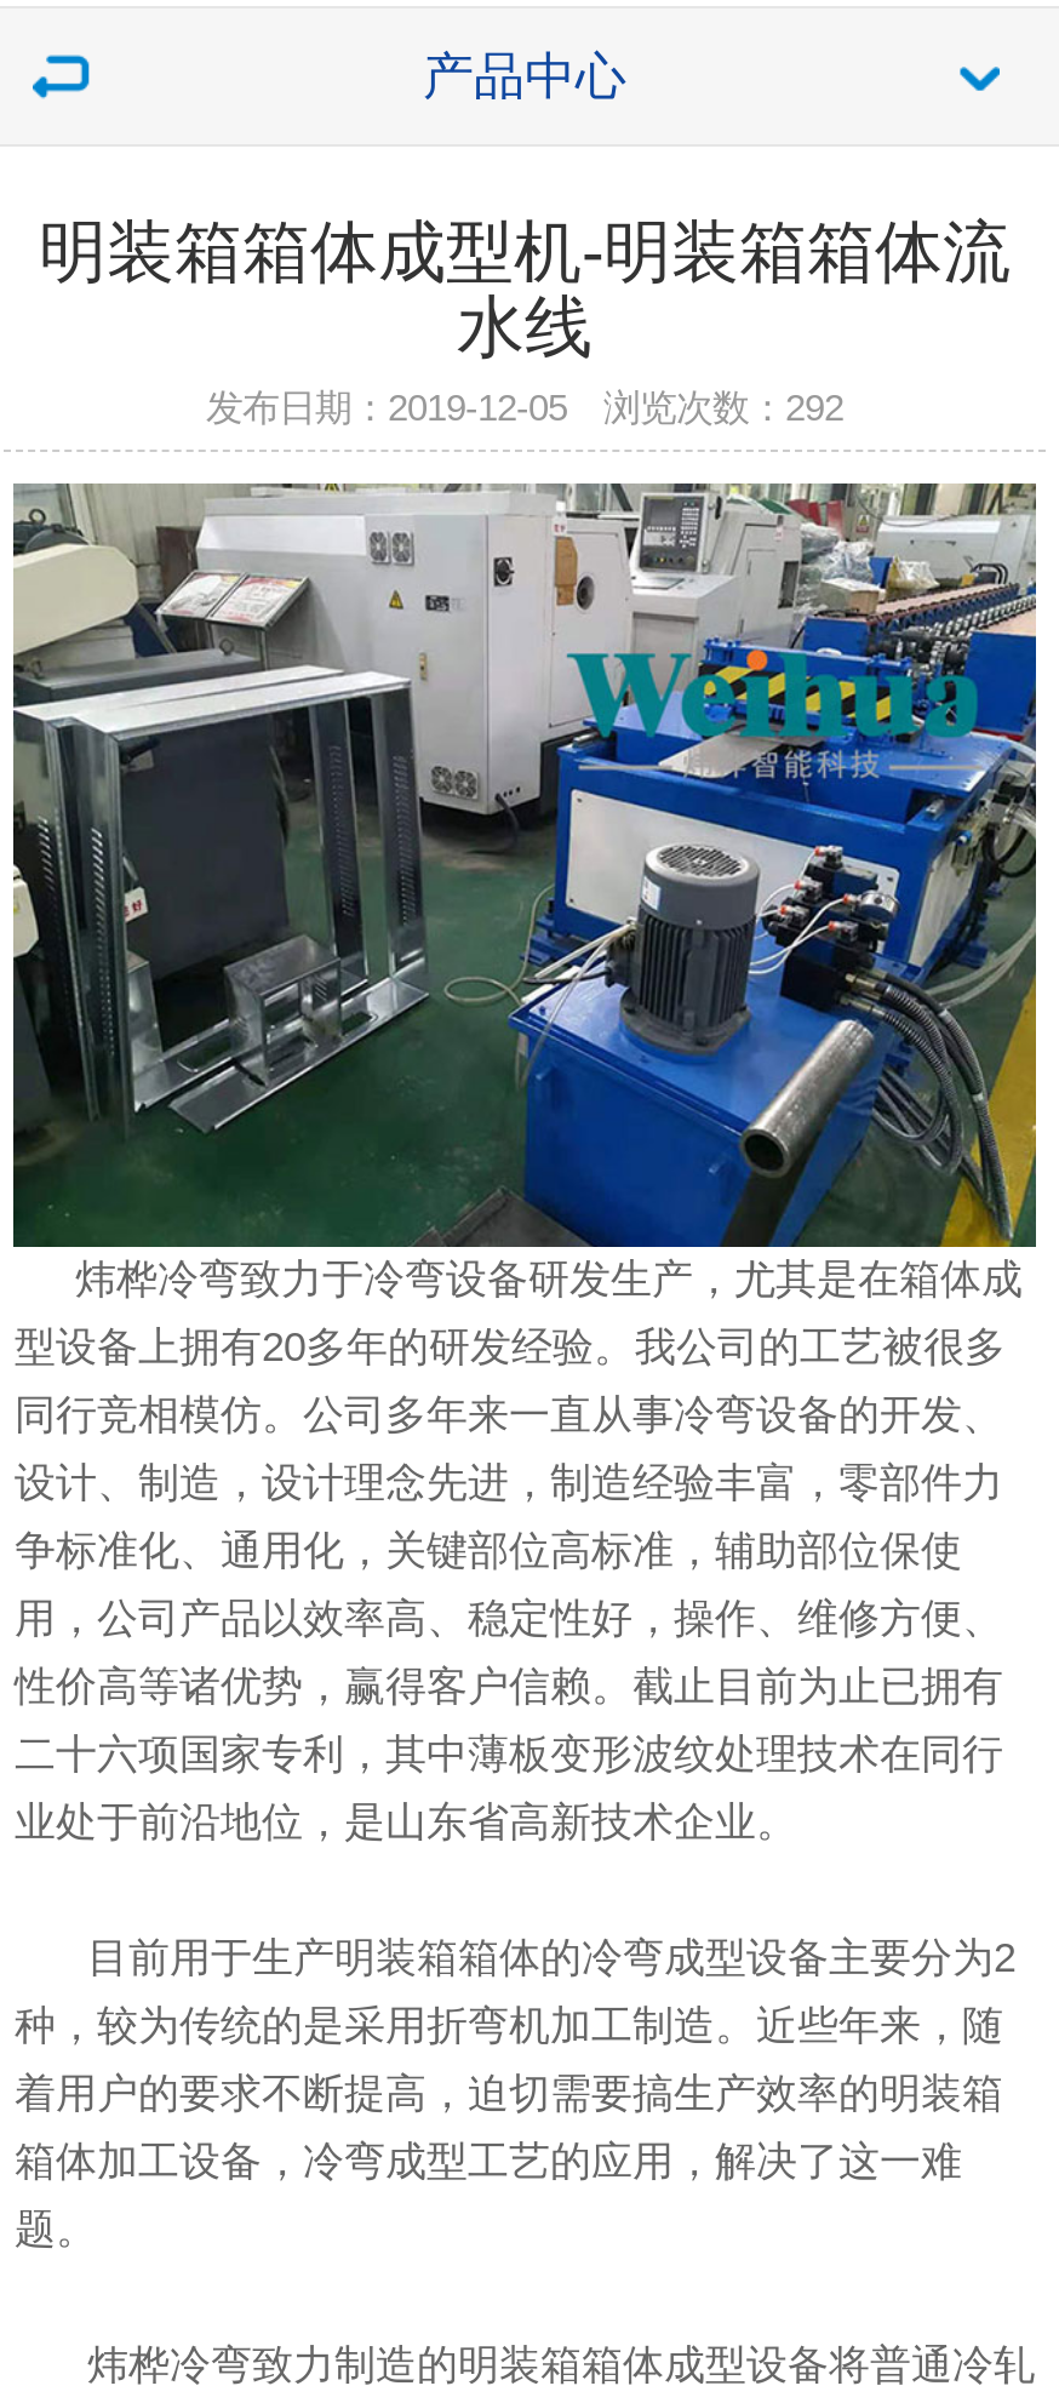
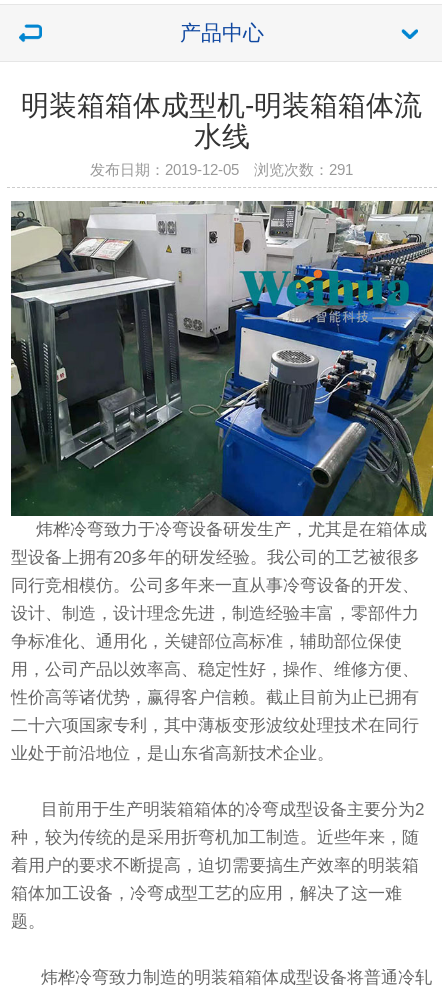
- 发布日期：2019-12-05 浏览次数：292
+ 发布日期：2019-12-05 浏览次数：291
